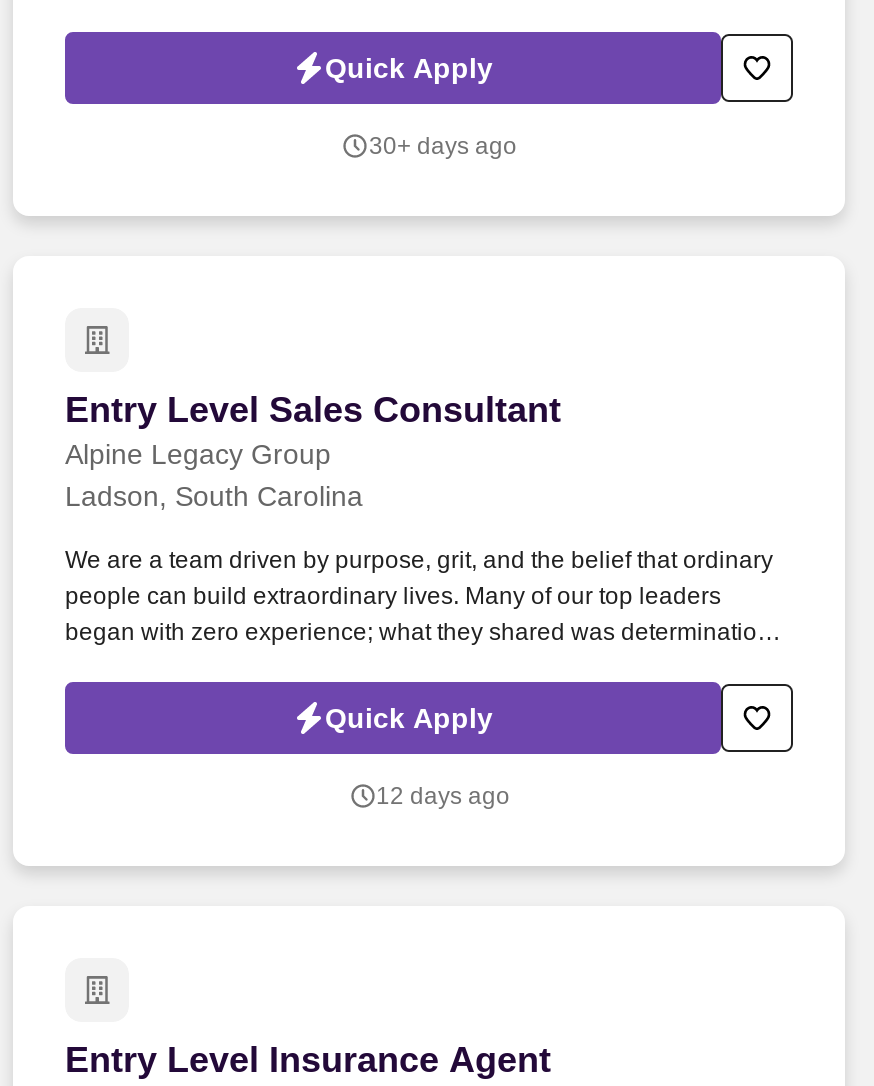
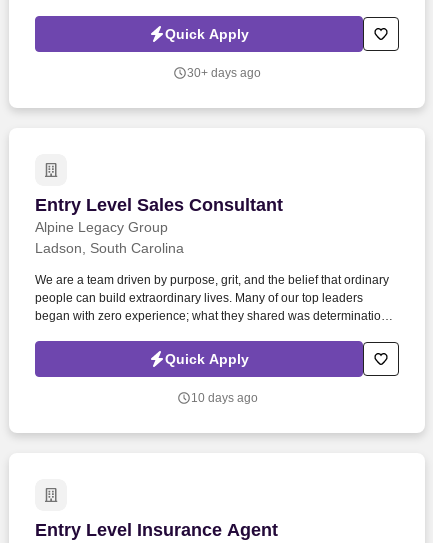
- 12 days ago
+ 10 days ago
